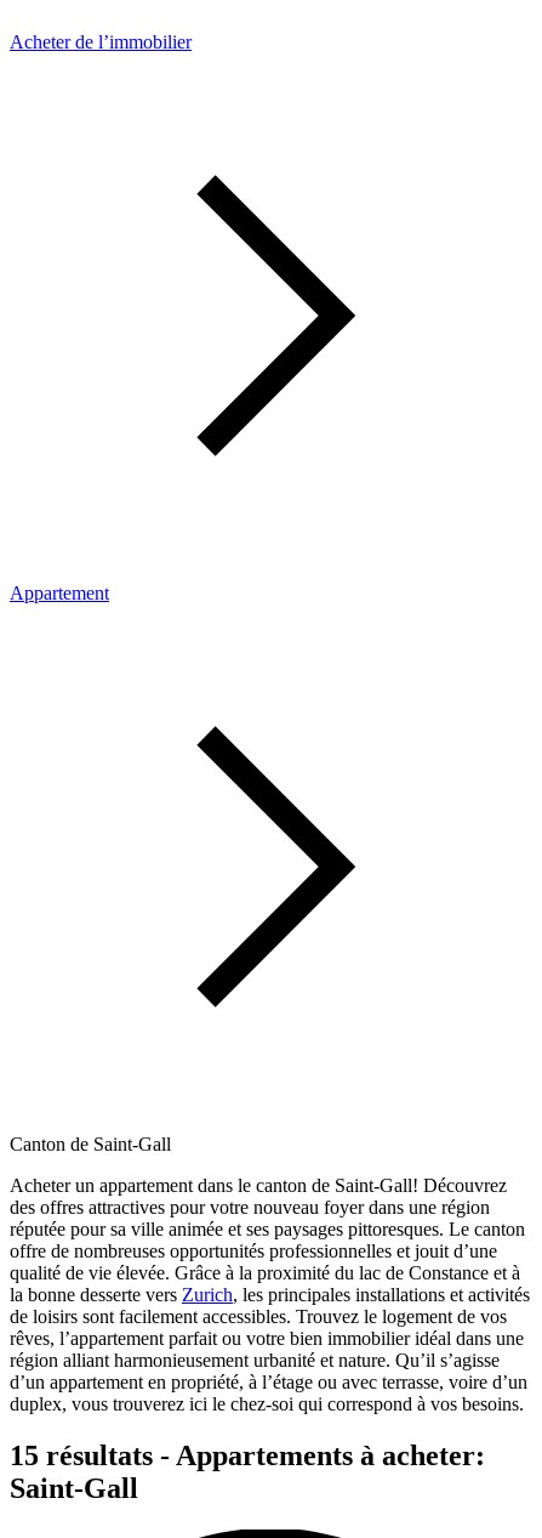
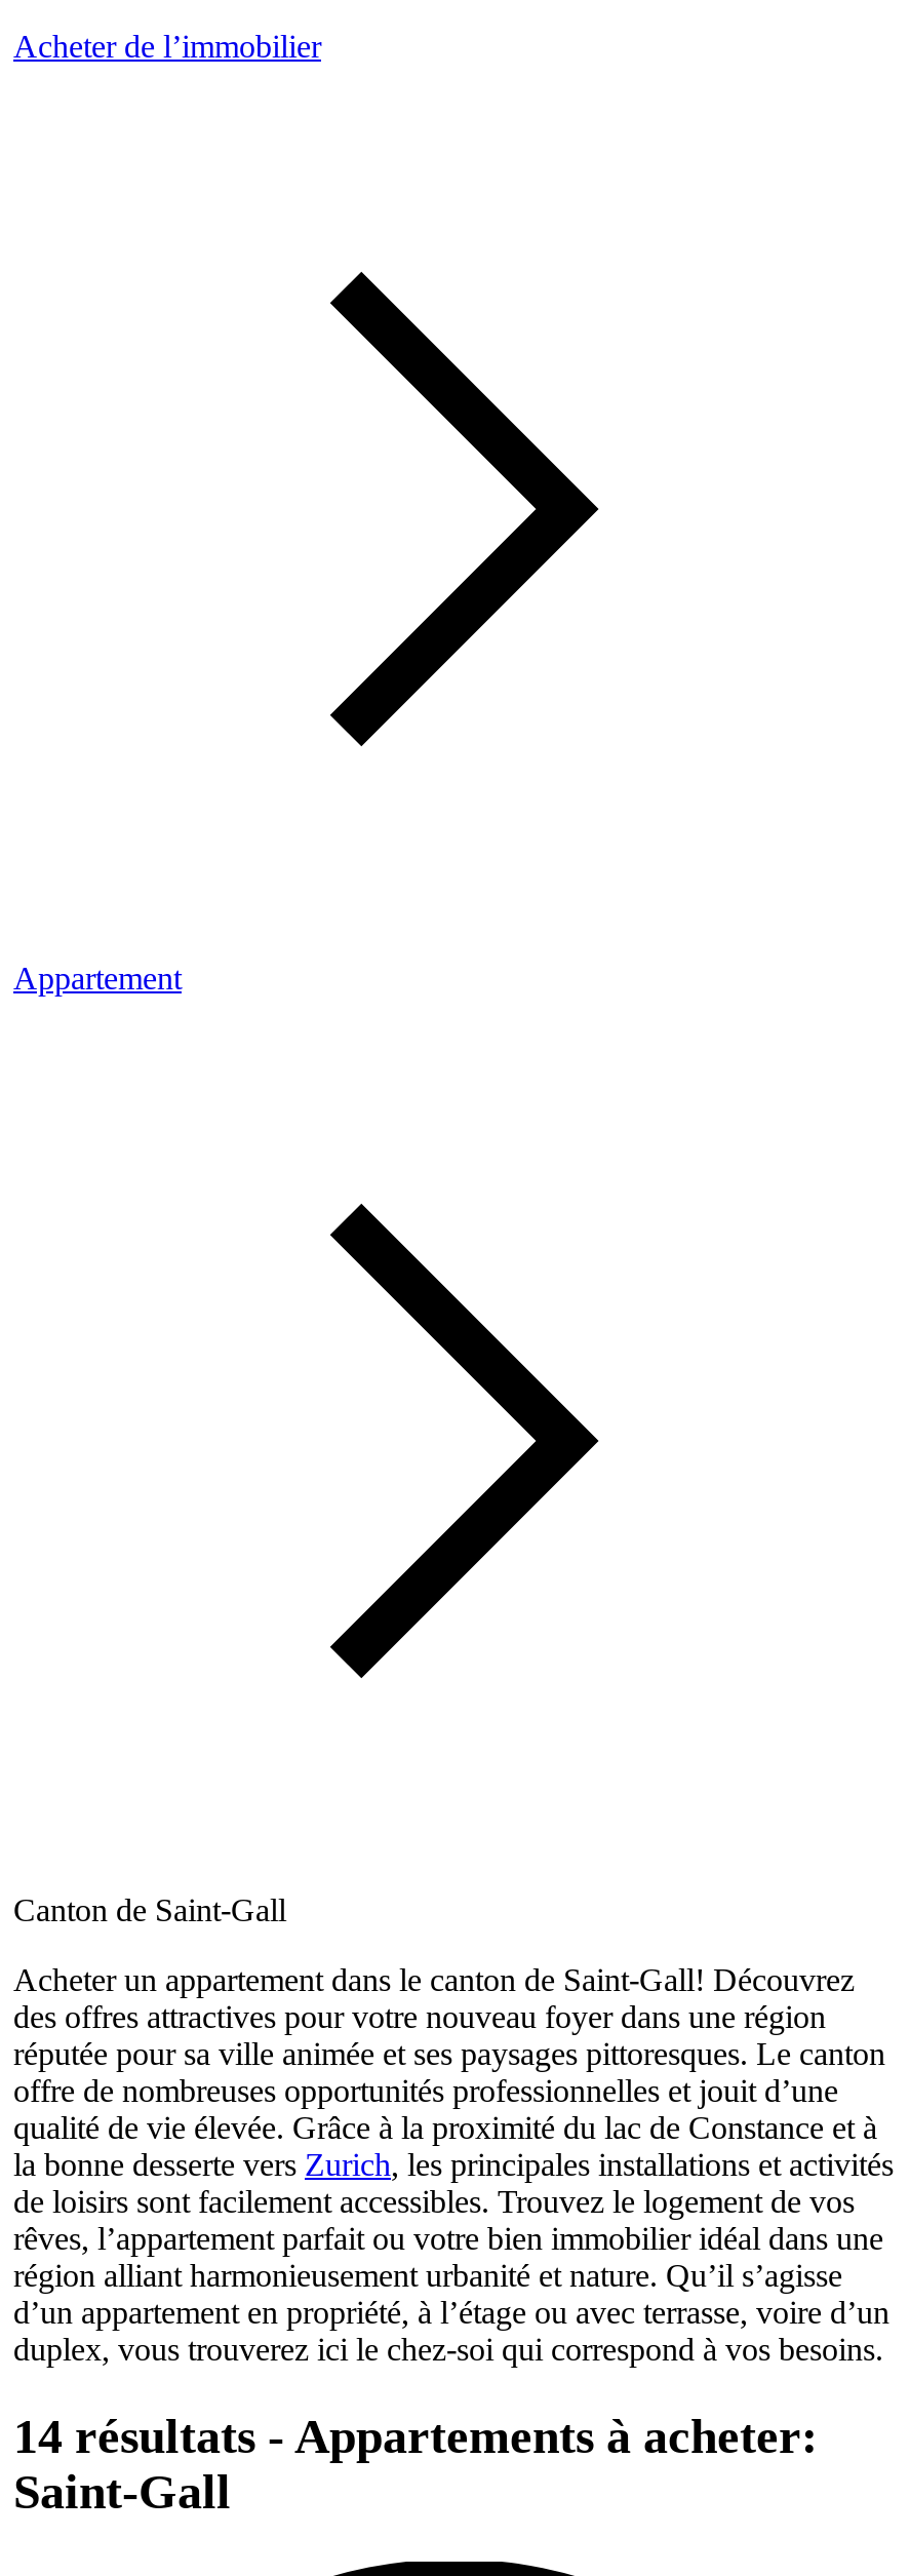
- 15 résultats - Appartements à acheter:
+ 14 résultats - Appartements à acheter:
